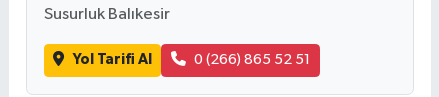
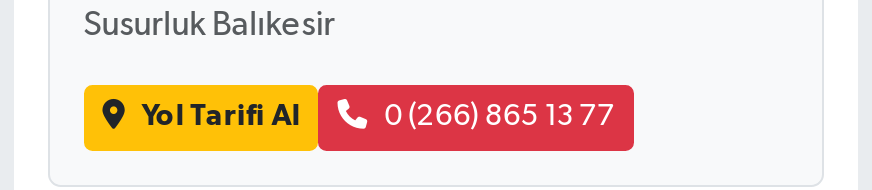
- 0 (266) 865 52 51
+ 0 (266) 865 13 77
